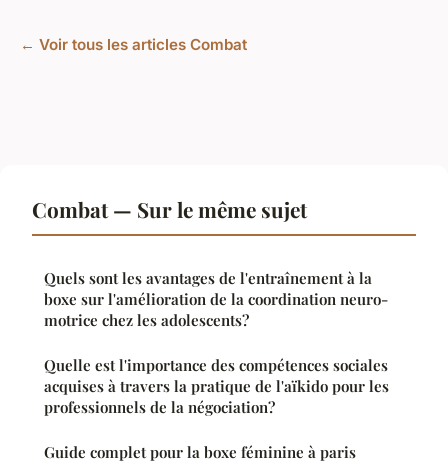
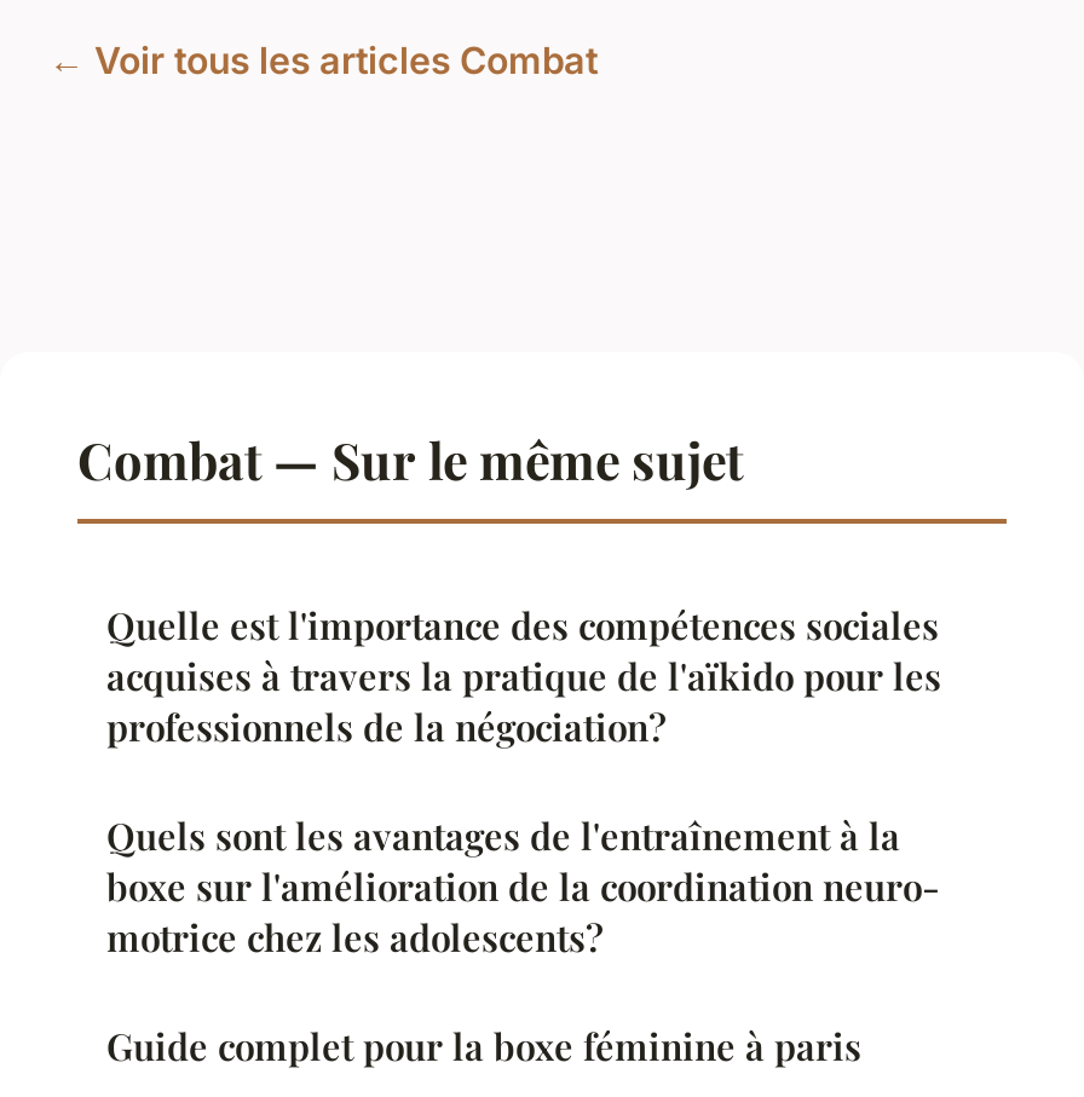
moved down: Quels sont les avantages de l'entraînement à la | boxe sur l'amélioration de la coordination neuro- | motrice chez les adolescents?

moved up: Quelle est l'importance des compétences sociales | acquises à travers la pratique de l'aïkido pour les | professionnels de la négociation?
